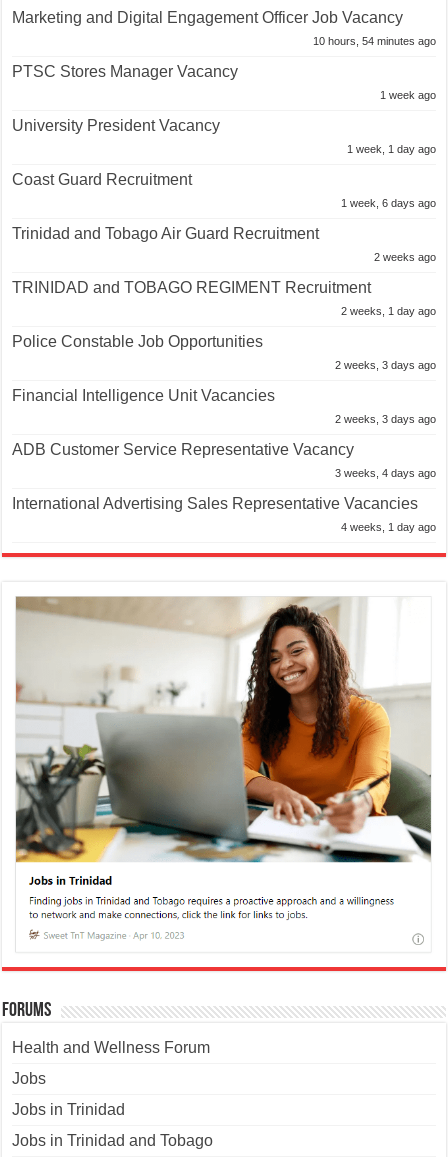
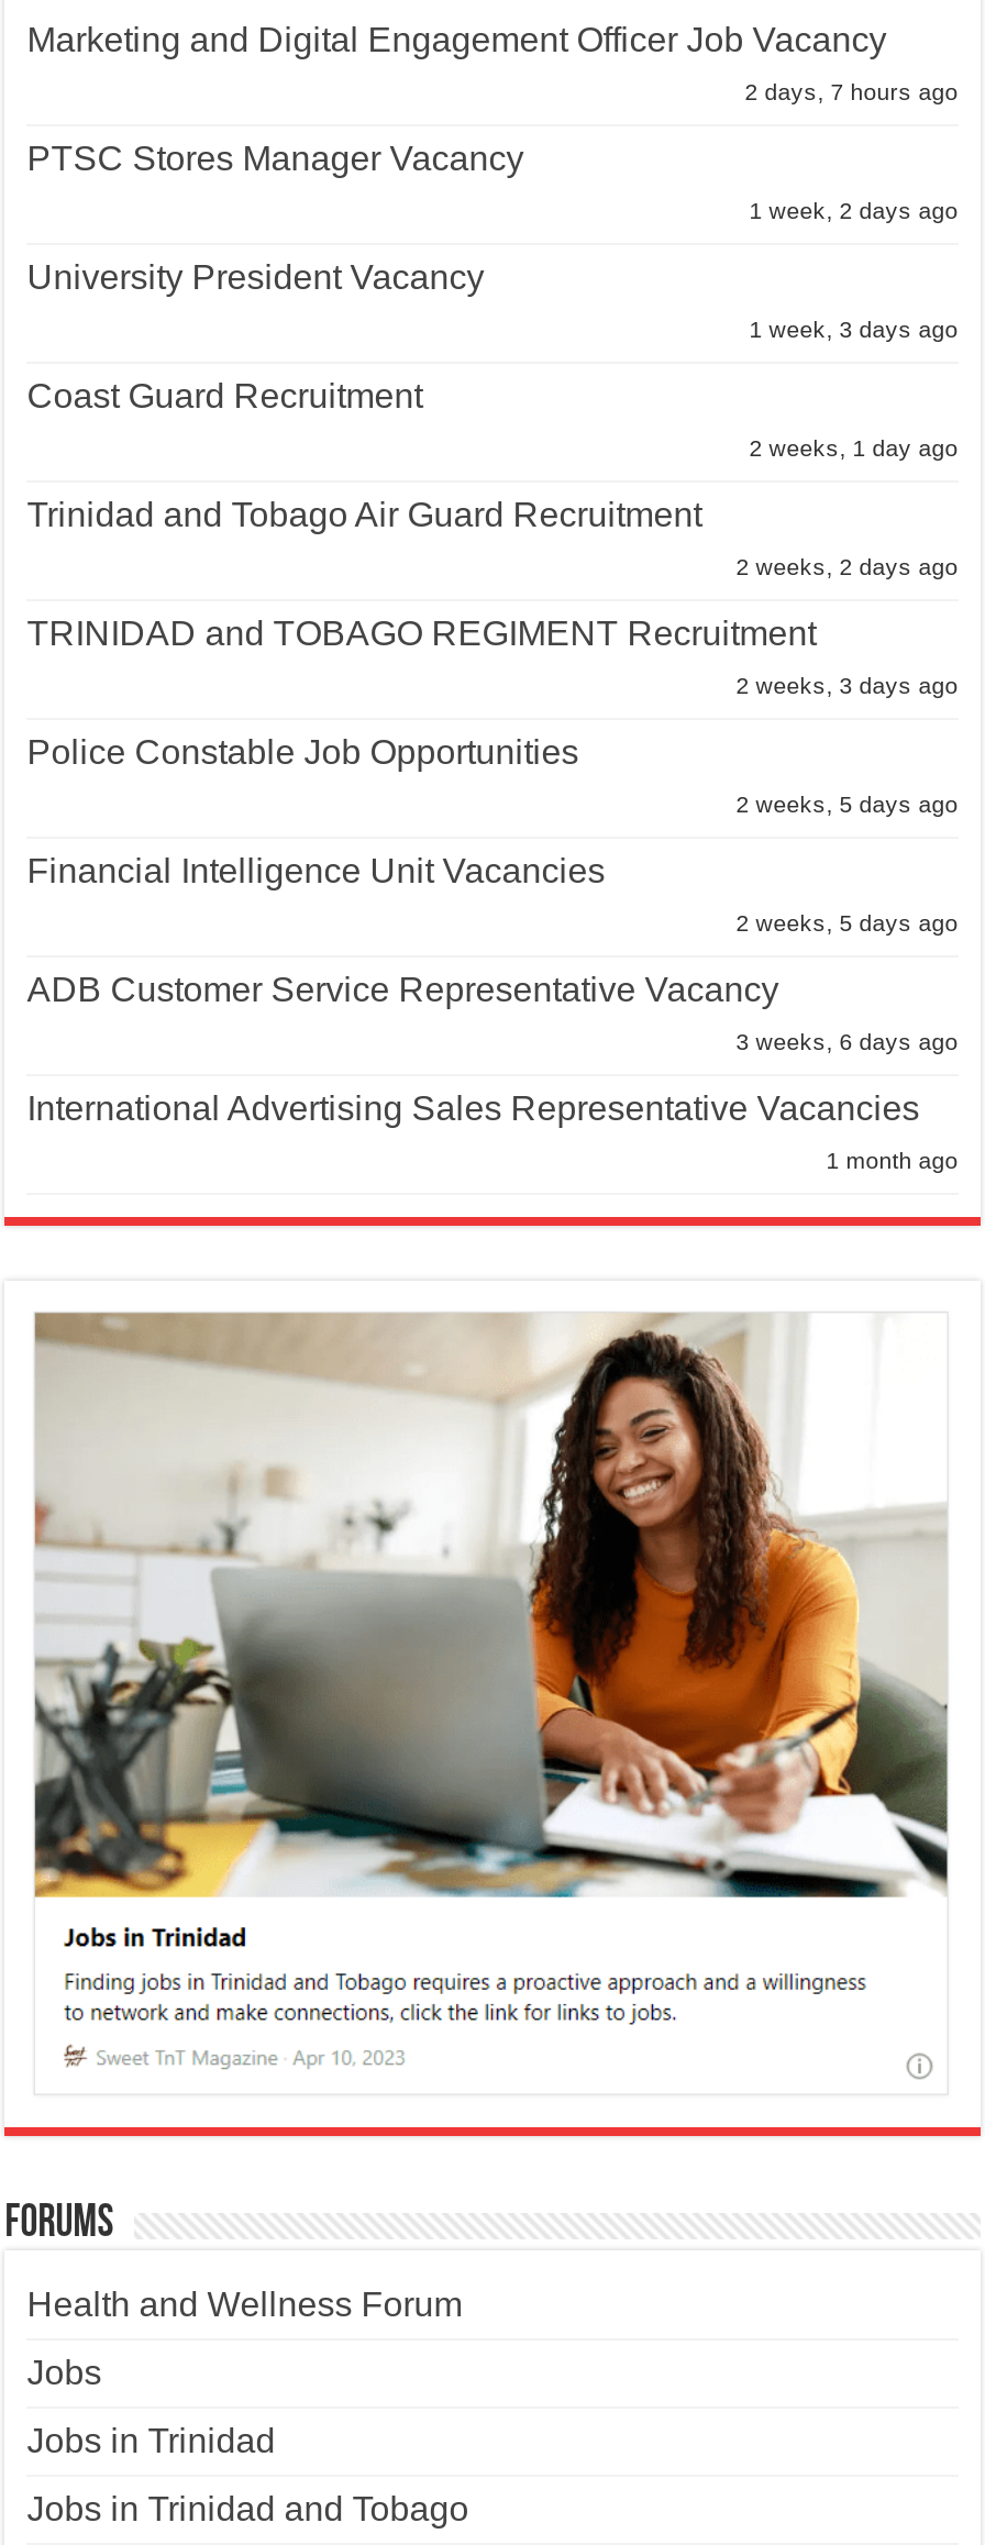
- 10 hours, 54 minutes ago
+ 2 days, 7 hours ago

- 1 week ago
+ 1 week, 2 days ago

- 1 week, 1 day ago
+ 1 week, 3 days ago

- 1 week, 6 days ago
+ 2 weeks, 1 day ago

- 2 weeks ago
+ 2 weeks, 2 days ago

- 2 weeks, 1 day ago
+ 2 weeks, 3 days ago

- 2 weeks, 3 days ago
+ 2 weeks, 5 days ago

- 2 weeks, 3 days ago
+ 2 weeks, 5 days ago

- 3 weeks, 4 days ago
+ 3 weeks, 6 days ago

- 4 weeks, 1 day ago
+ 1 month ago
